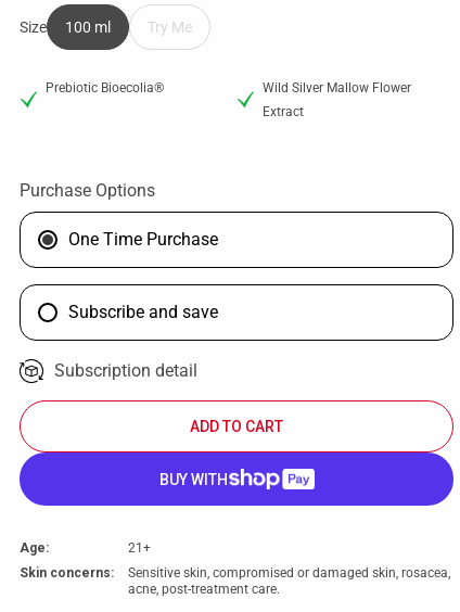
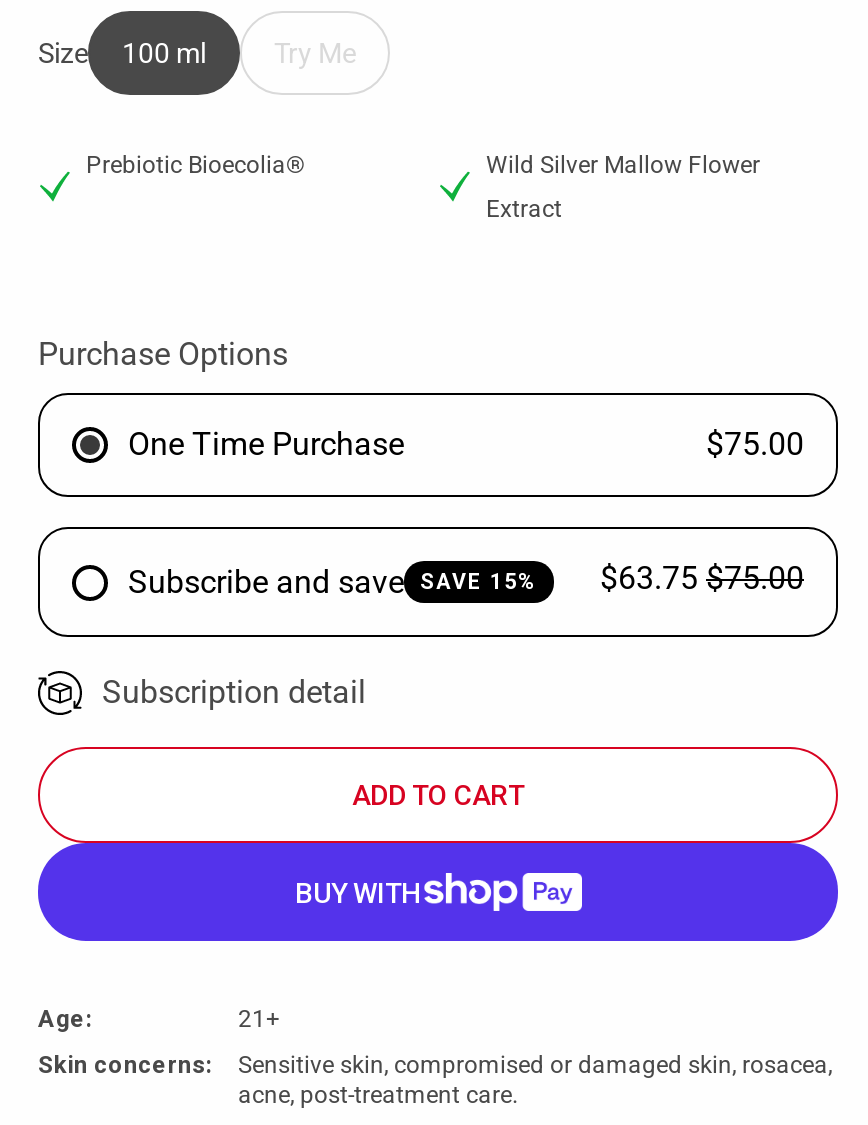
+ SAVE 15%
+ $63.75 $75.00

+ $75.00
